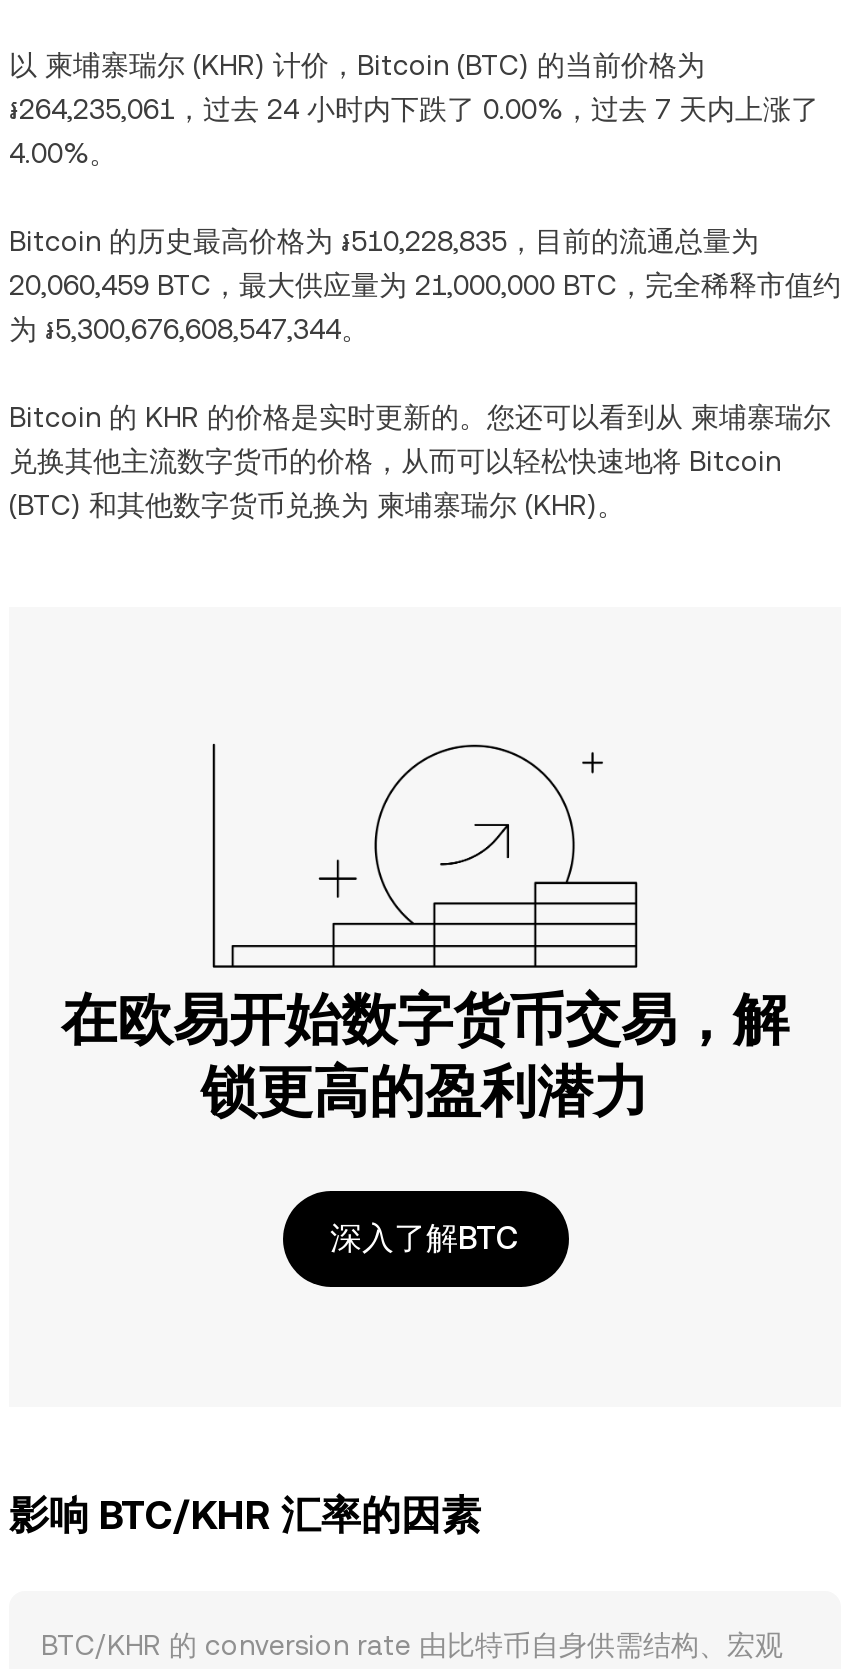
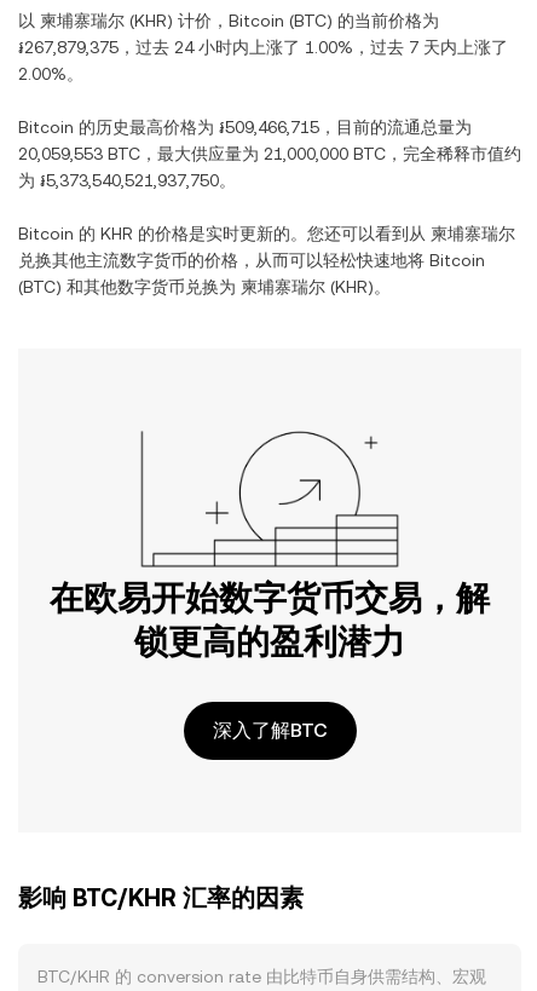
- ៛264,235,061，过去 24 小时内下跌了0.00%，过去 7 天内上涨了
+ ៛267,879,375，过去 24 小时内上涨了1.00%，过去 7 天内上涨了

- 4.00%。
+ 2.00%。

- Bitcoin的历史最高价格为៛510,228,835，目前的流通总量为
+ Bitcoin的历史最高价格为៛509,466,715，目前的流通总量为

- 20,060,459 BTC，最大供应量为21,000,000 BTC，完全稀释市值约
+ 20,059,553 BTC，最大供应量为21,000,000 BTC，完全稀释市值约

- 为៛5,300,676,608,547,344。
+ 为៛5,373,540,521,937,750。
